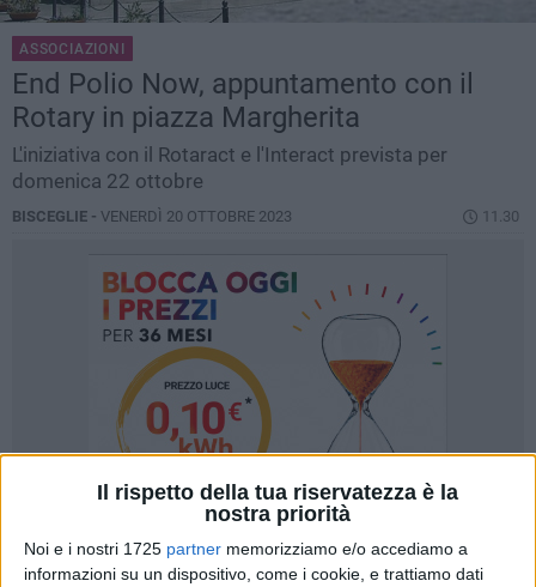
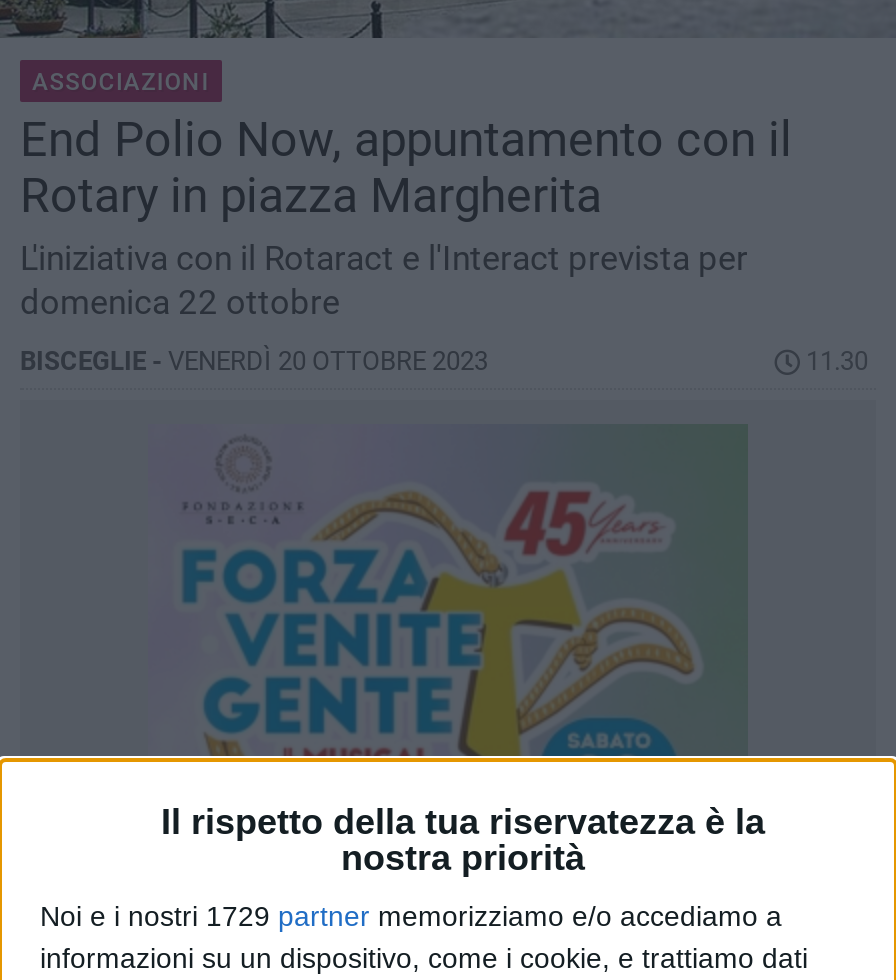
- [image]
+ [image]

- Noi e i nostri 1725 partner memorizziamo e/o accediamo a
+ Noi e i nostri 1729 partner memorizziamo e/o accediamo a
